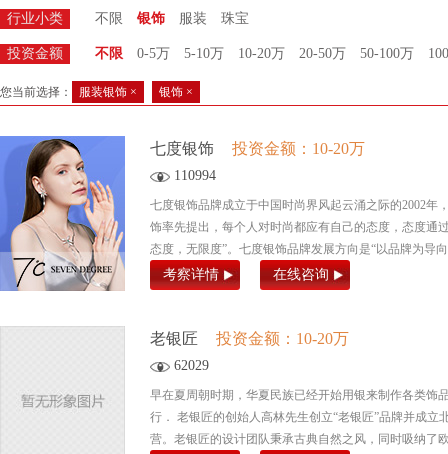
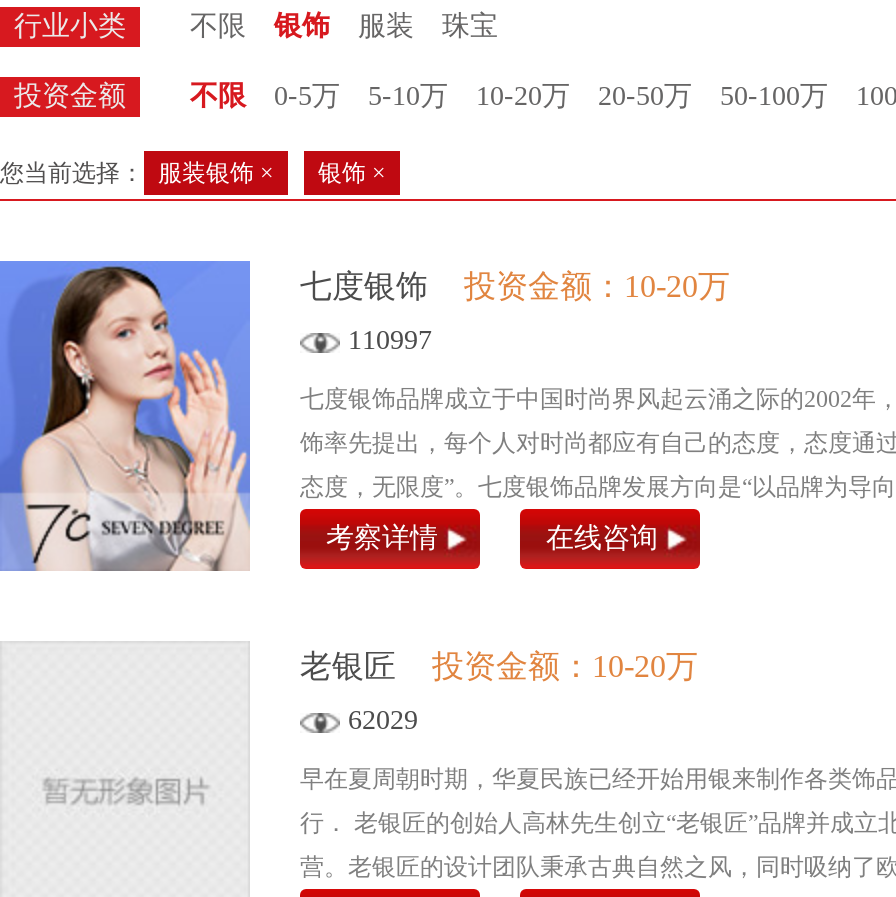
- 110994
+ 110997
